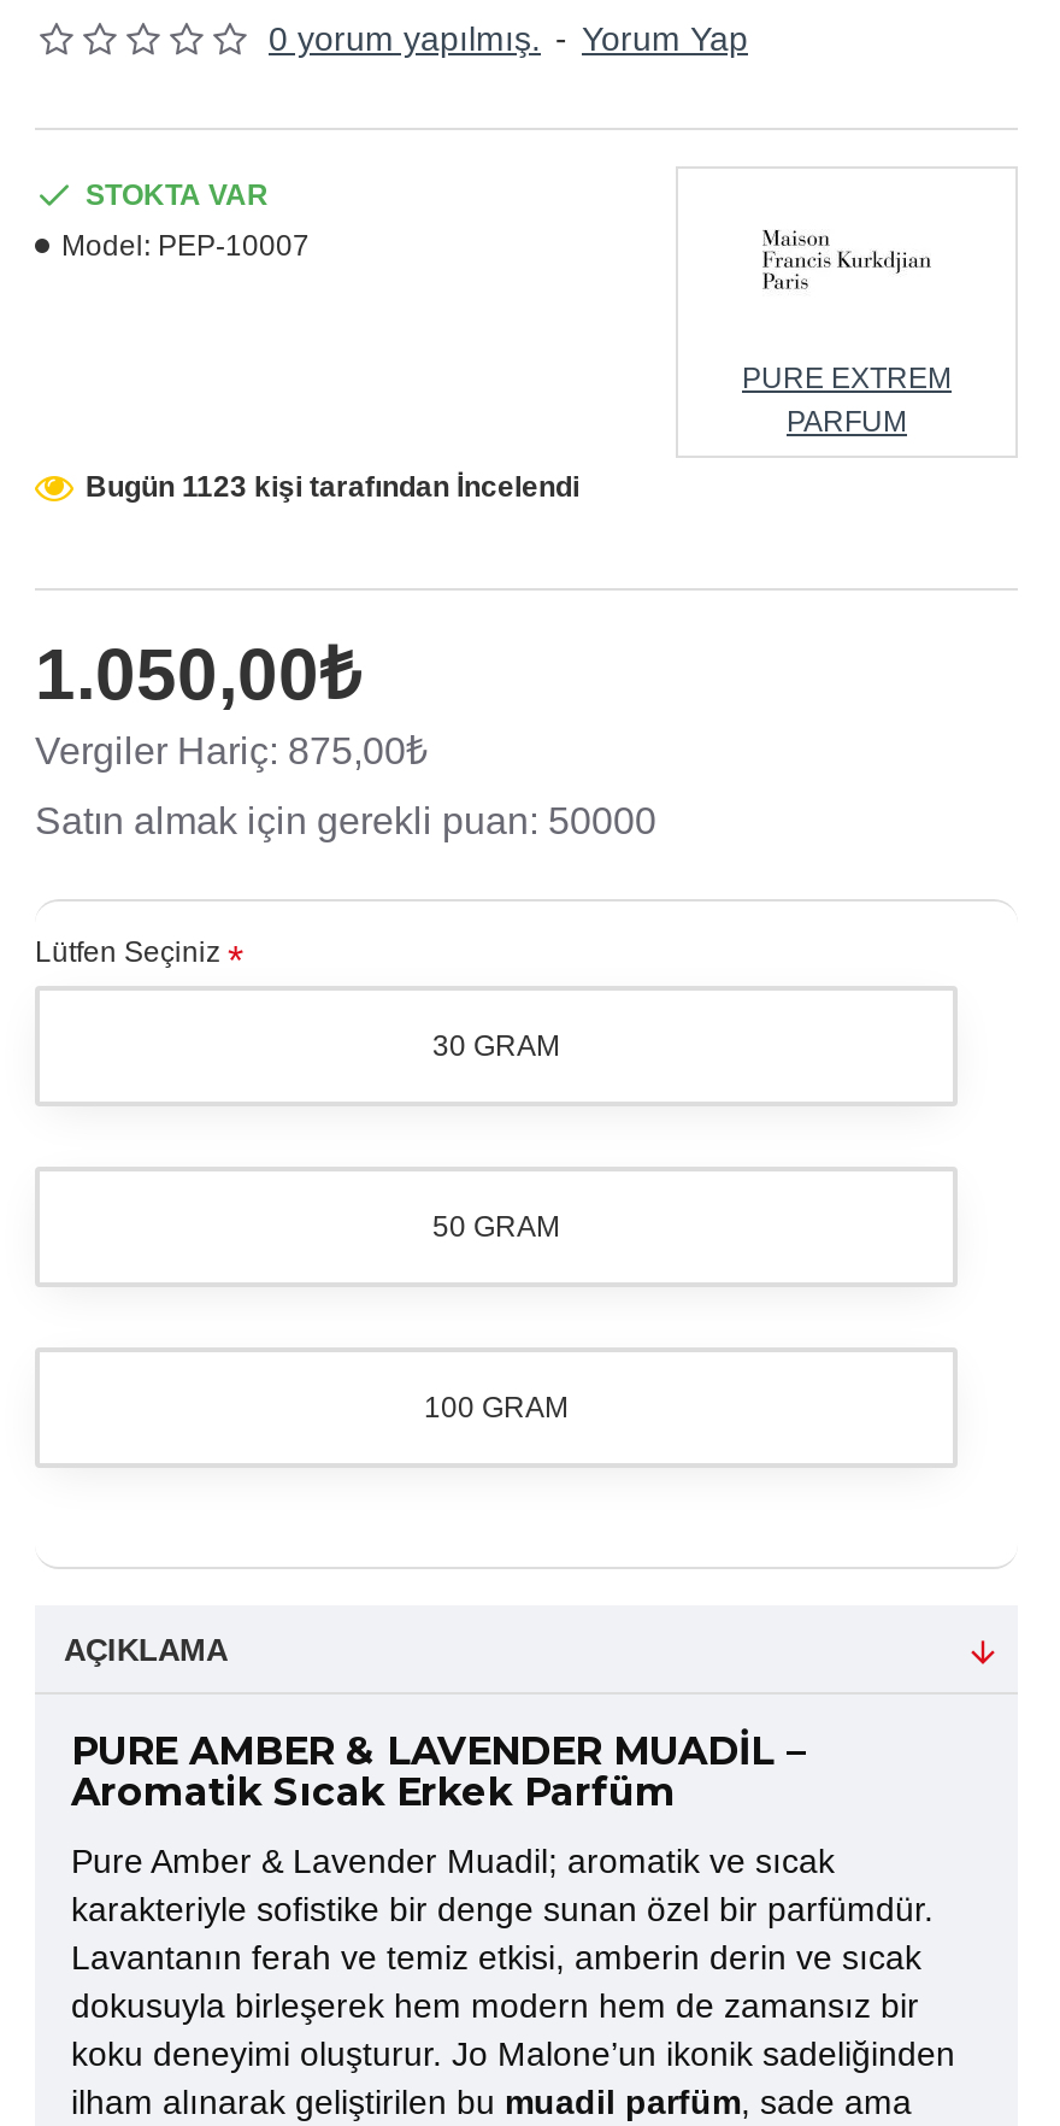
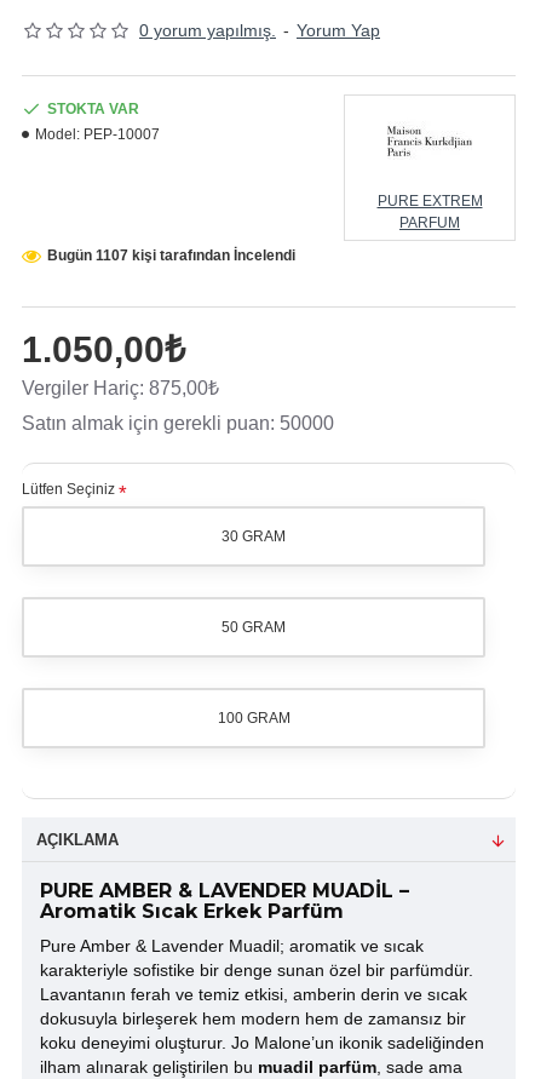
- Bugün 1123 kişi tarafından İncelendi
+ Bugün 1107 kişi tarafından İncelendi
